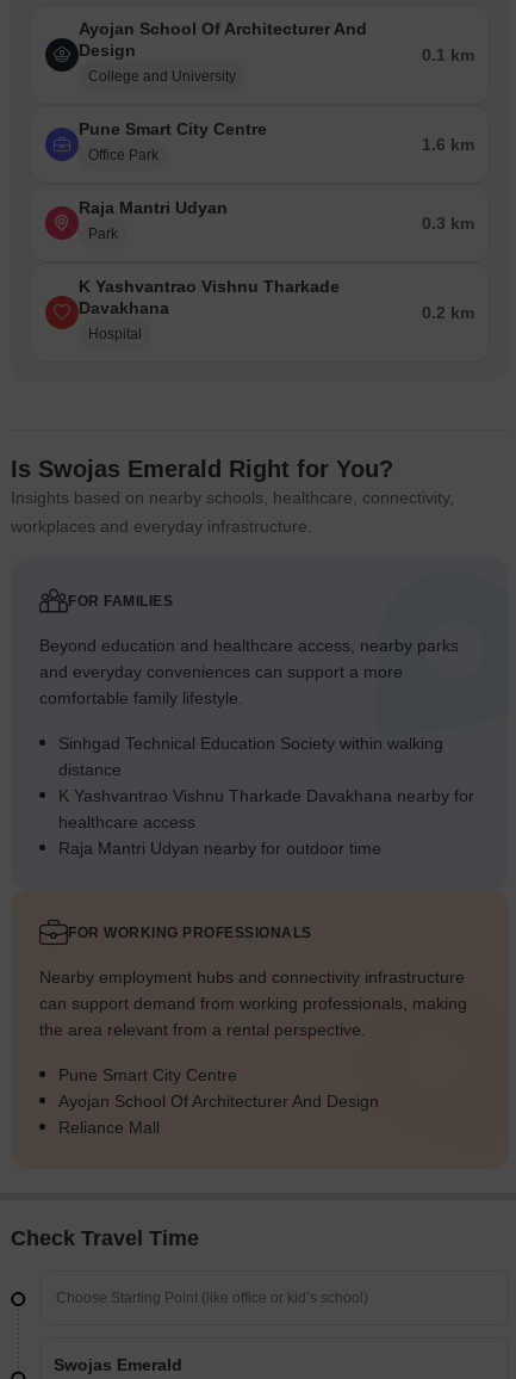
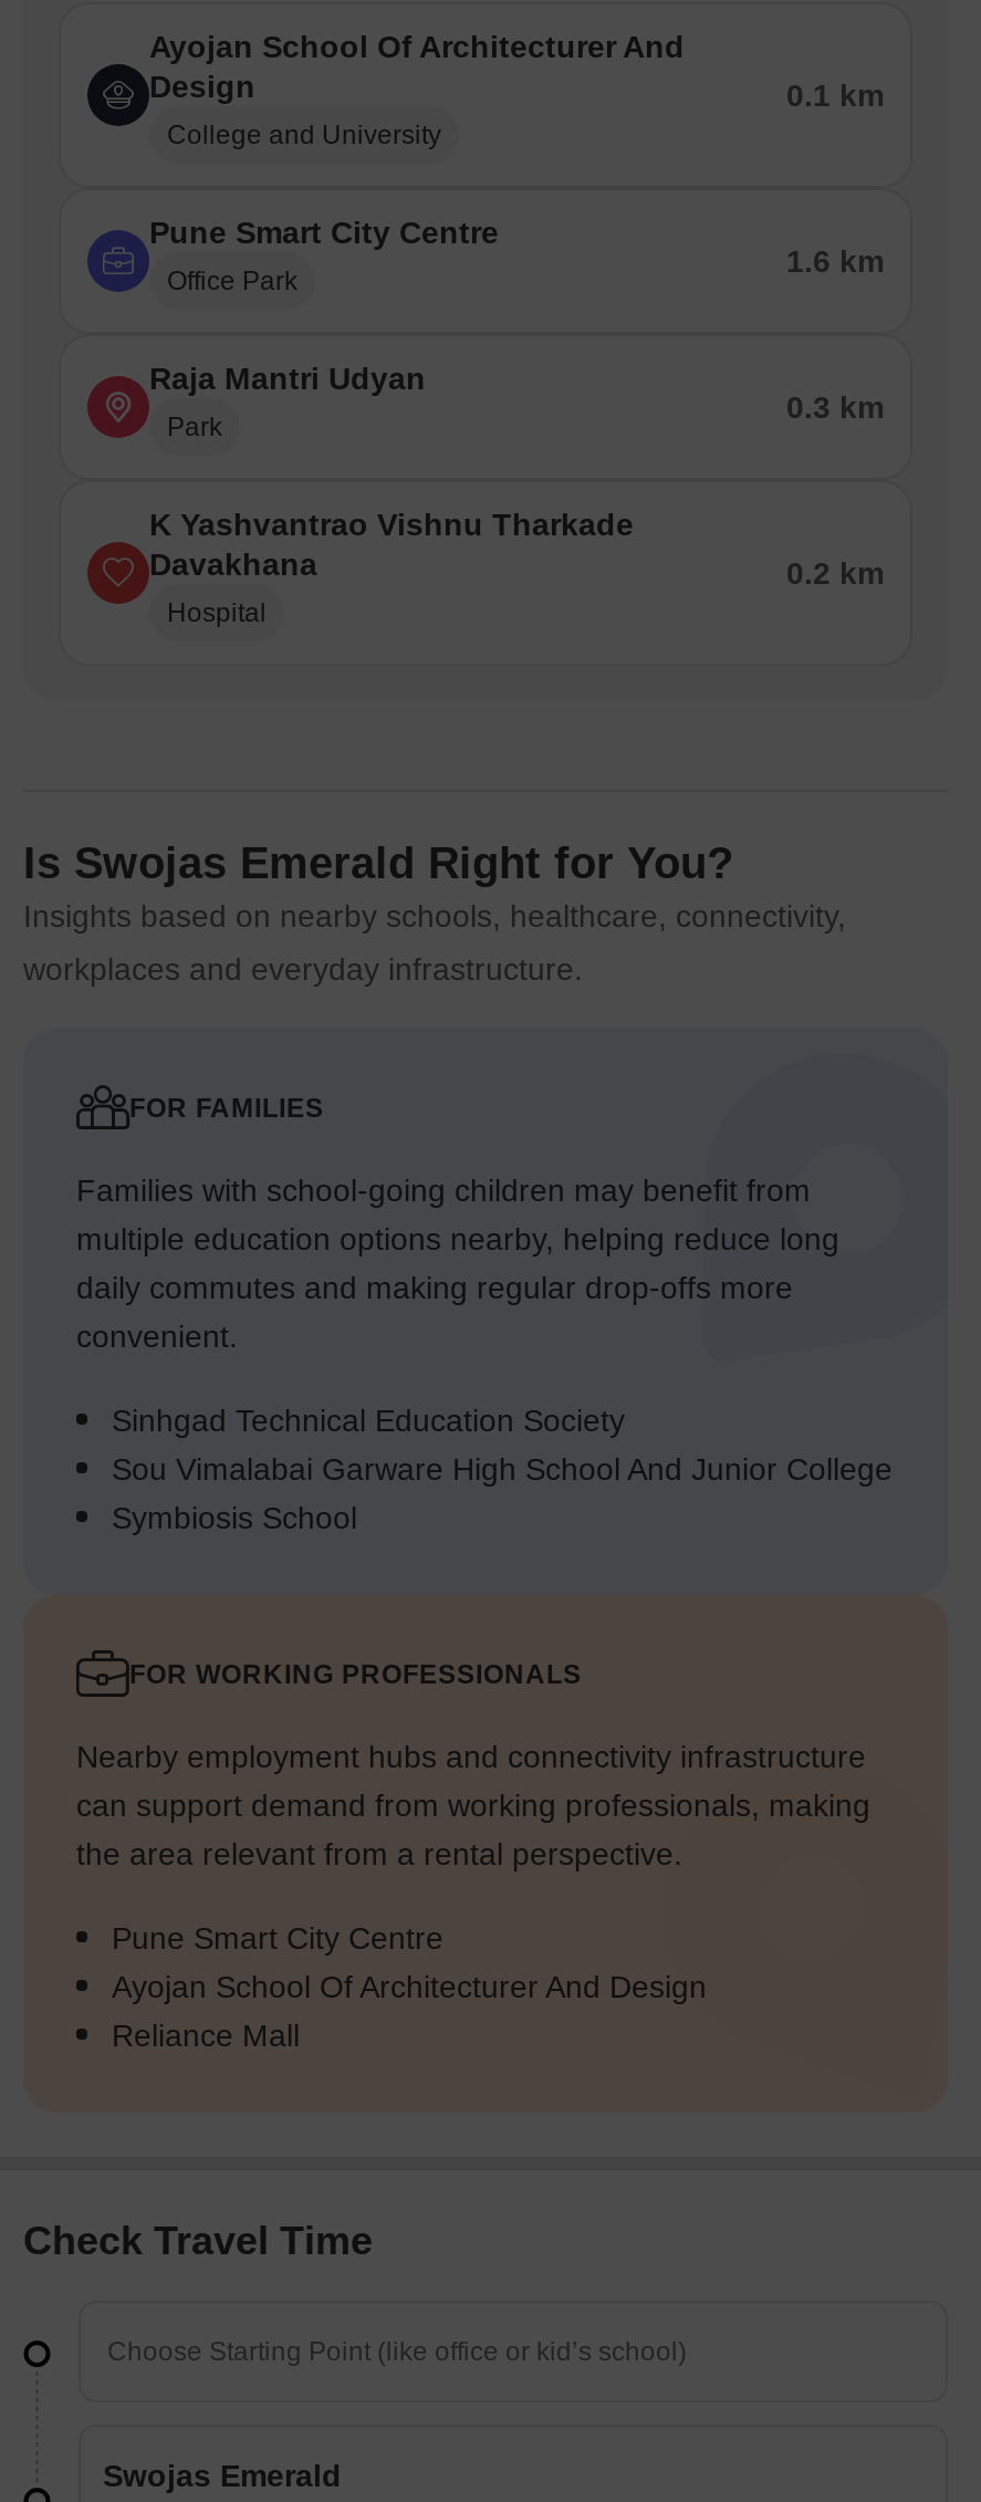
- Beyond education and healthcare access, nearby parks
- and everyday conveniences can support a more
- comfortable family lifestyle.
+ Families with school-going children may benefit from
+ multiple education options nearby, helping reduce long
+ daily commutes and making regular drop-offs more
+ convenient.

- Sinhgad Technical Education Society within walking
- distance
- K Yashvantrao Vishnu Tharkade Davakhana nearby for
- healthcare access
- Raja Mantri Udyan nearby for outdoor time
+ Sinhgad Technical Education Society
+ Sou Vimalabai Garware High School And Junior College
+ Symbiosis School
